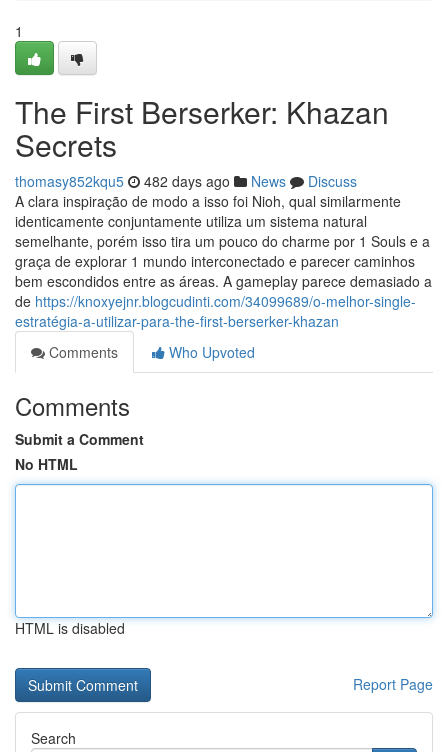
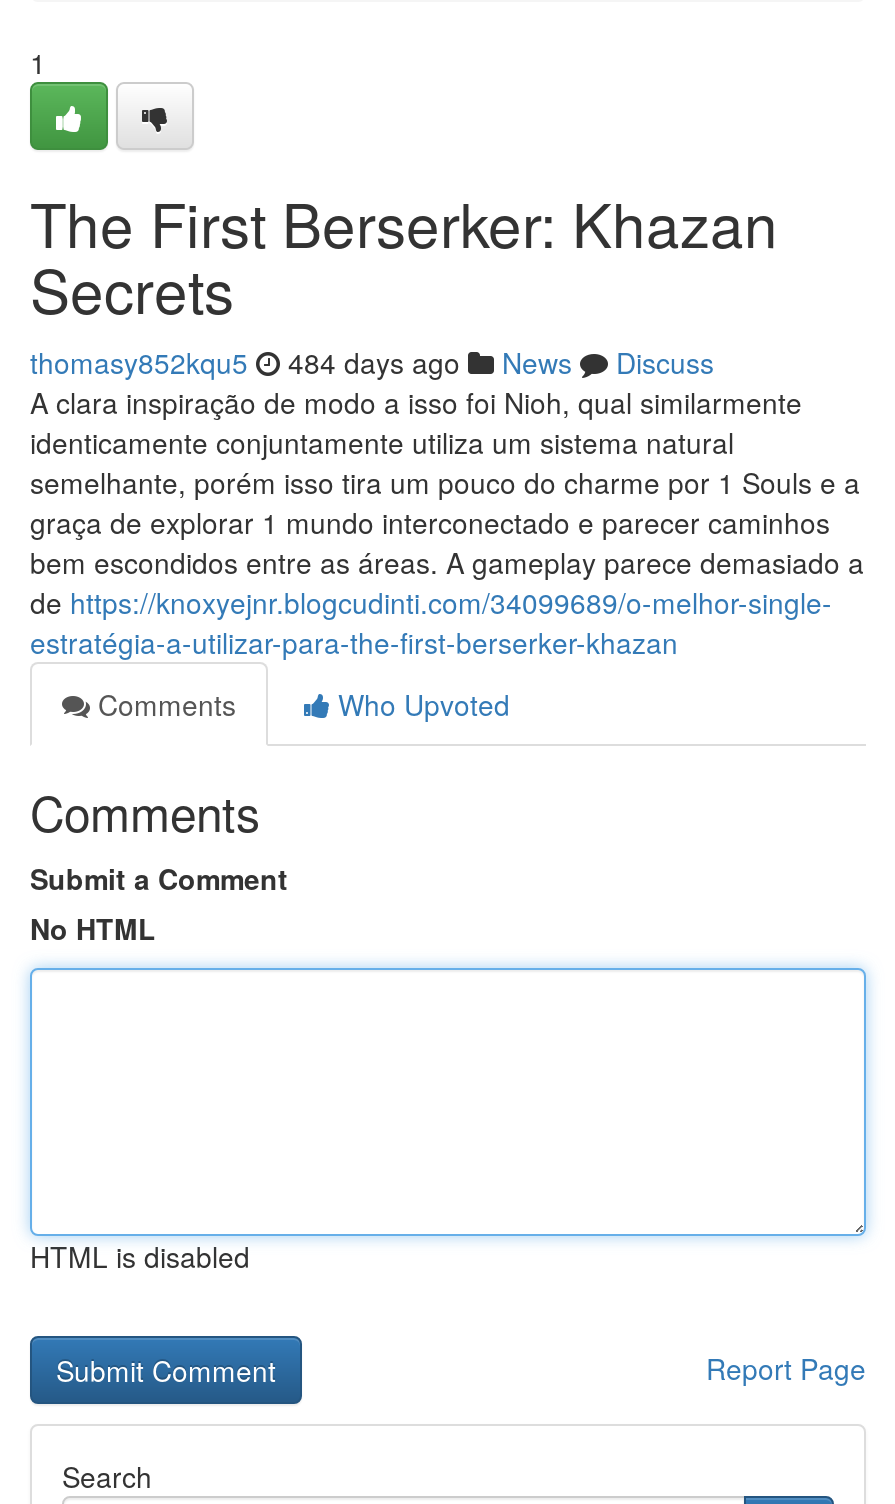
- thomasy852kqu5 482 days ago News Discuss
+ thomasy852kqu5 484 days ago News Discuss
